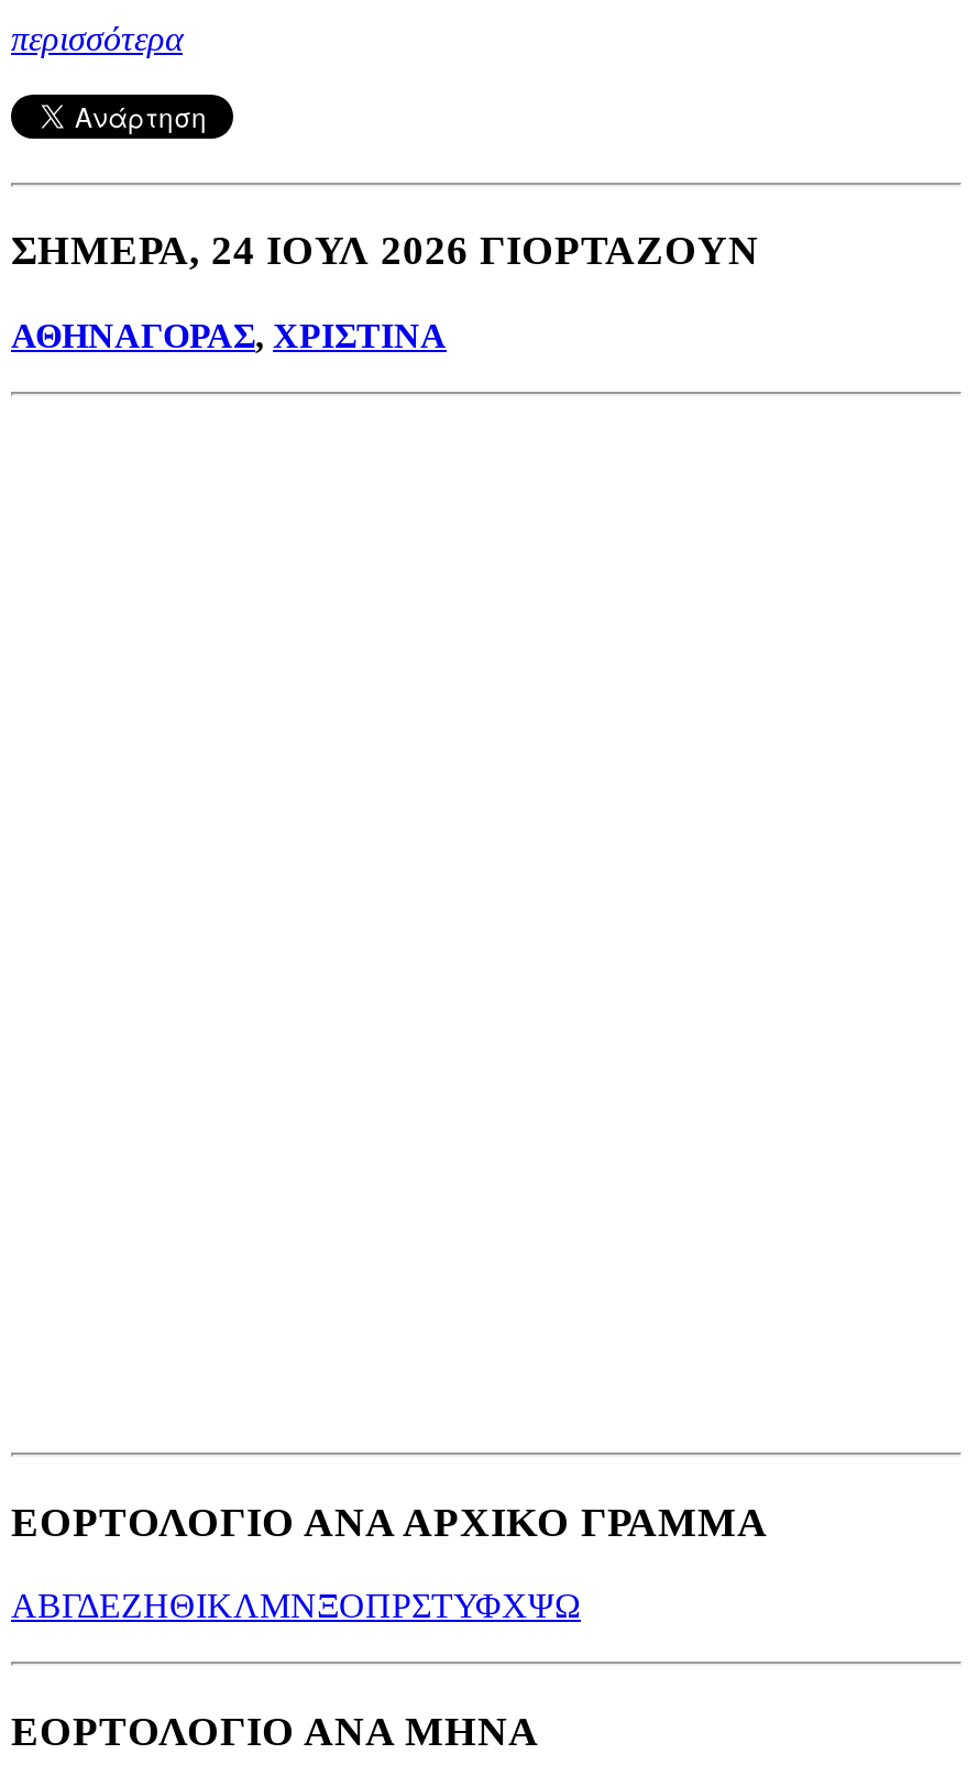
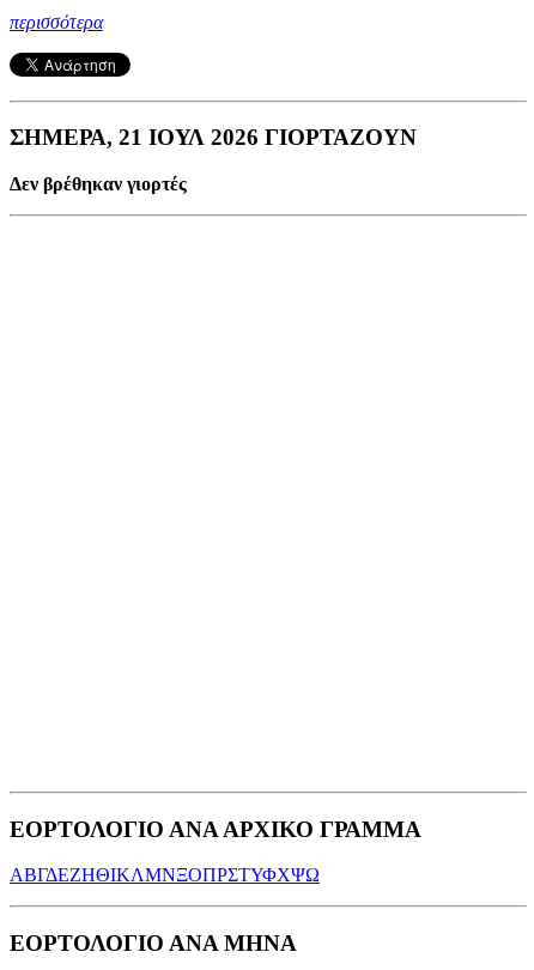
- ΣΗΜΕΡΑ, 24 ΙΟΥΛ 2026 ΓΙΟΡΤΑΖΟΥΝ
+ ΣΗΜΕΡΑ, 21 ΙΟΥΛ 2026 ΓΙΟΡΤΑΖΟΥΝ

- ΑΘΗΝΑΓΟΡΑΣ, ΧΡΙΣΤΙΝΑ
+ Δεν βρέθηκαν γιορτές
